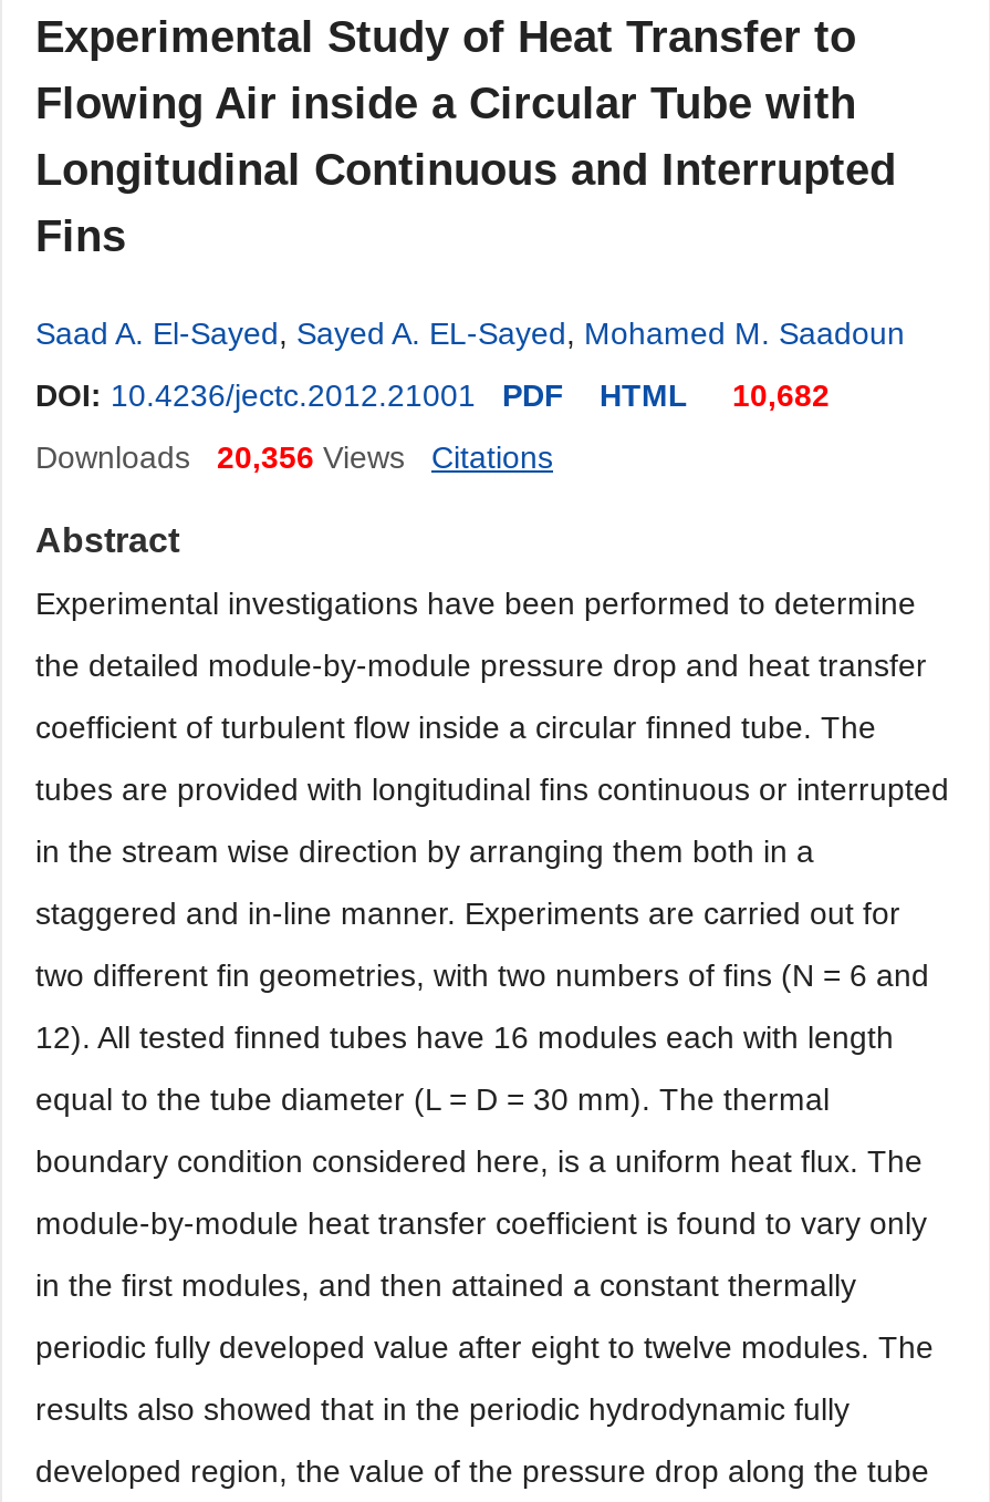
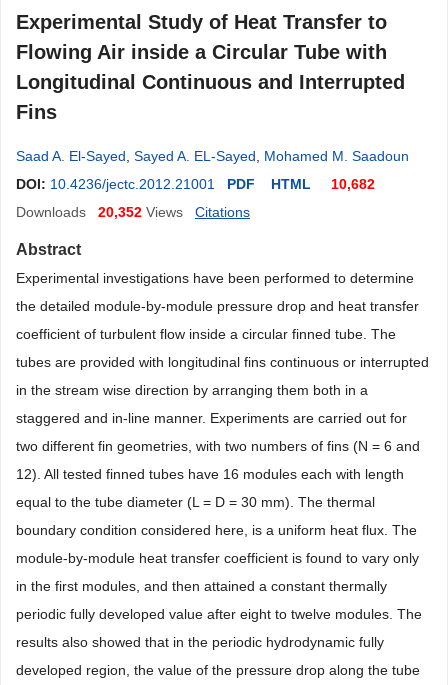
- Downloads 20,356 Views
+ Downloads 20,352 Views
